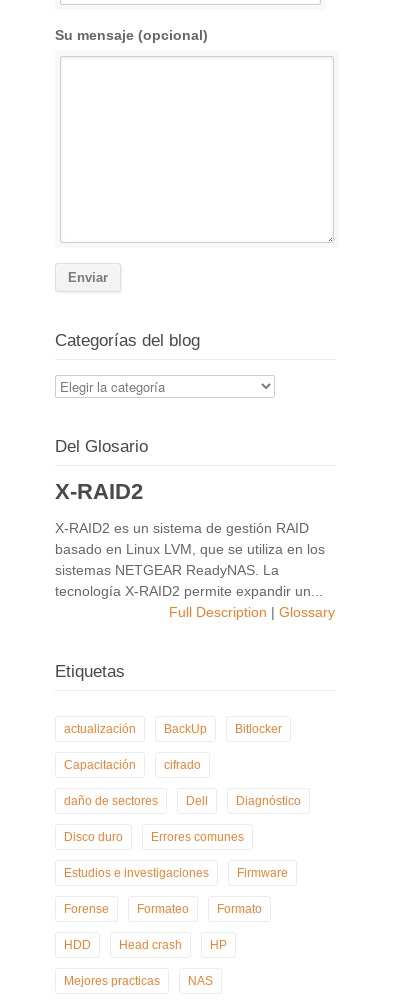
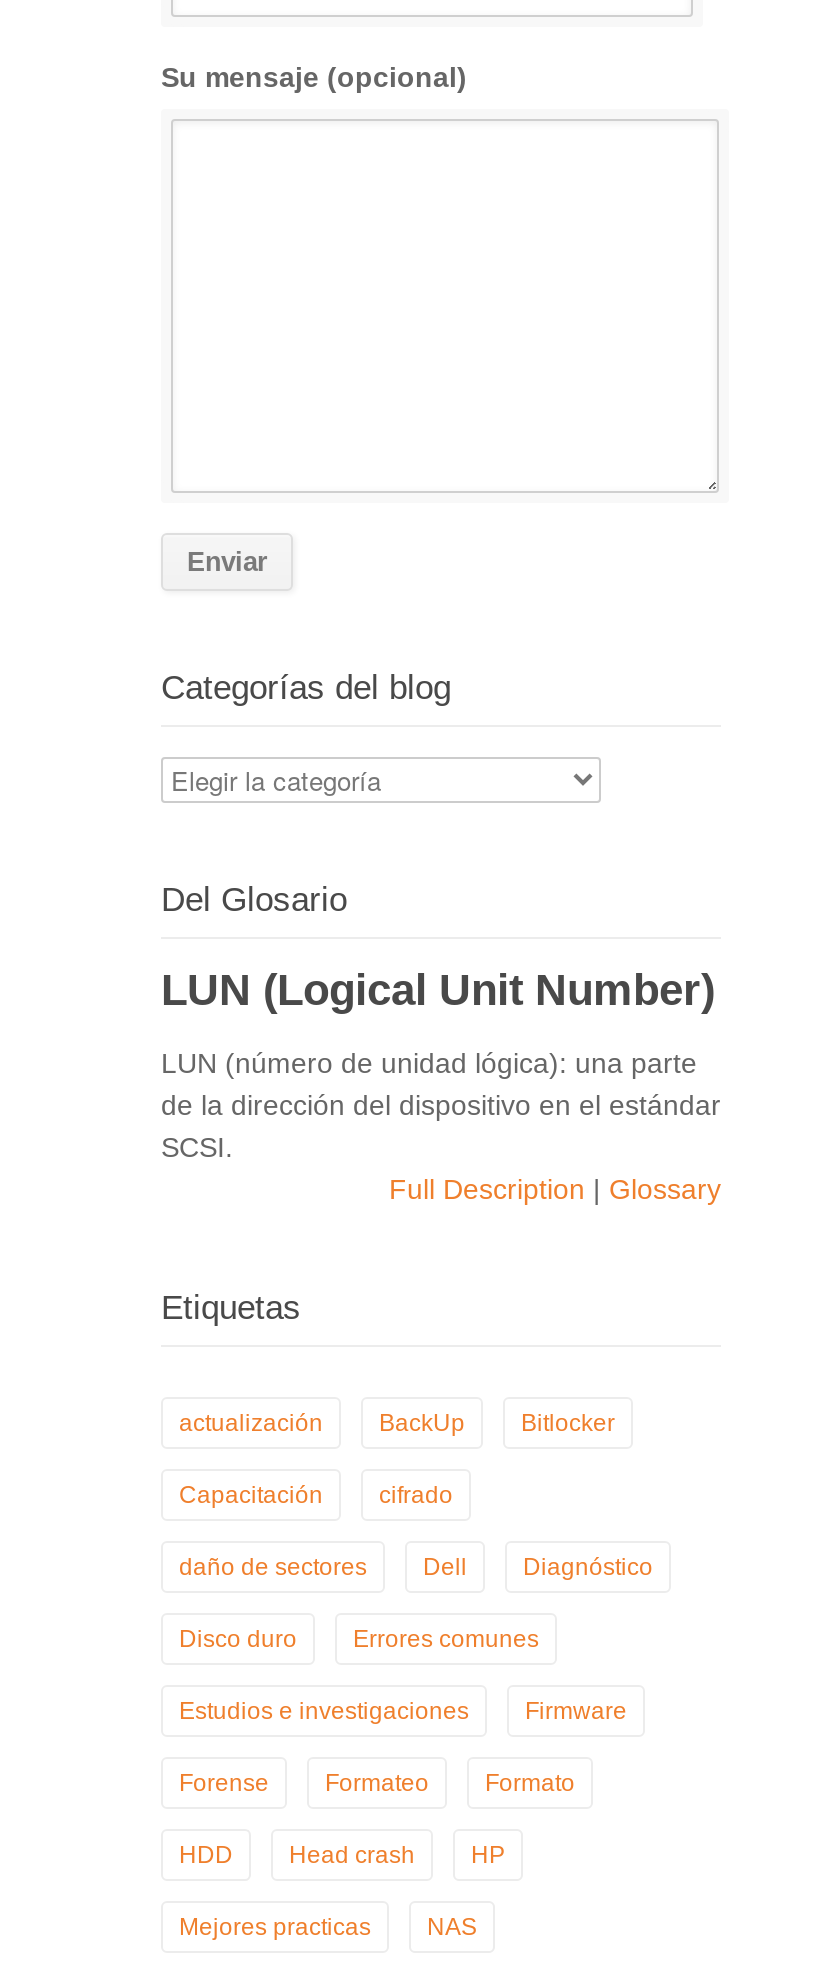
- X-RAID2
+ LUN (Logical Unit Number)

- X-RAID2 es un sistema de gestión RAID
- basado en Linux LVM, que se utiliza en los
- sistemas NETGEAR ReadyNAS. La
- tecnología X-RAID2 permite expandir un...
+ LUN (número de unidad lógica): una parte
+ de la dirección del dispositivo en el estándar
+ SCSI.
